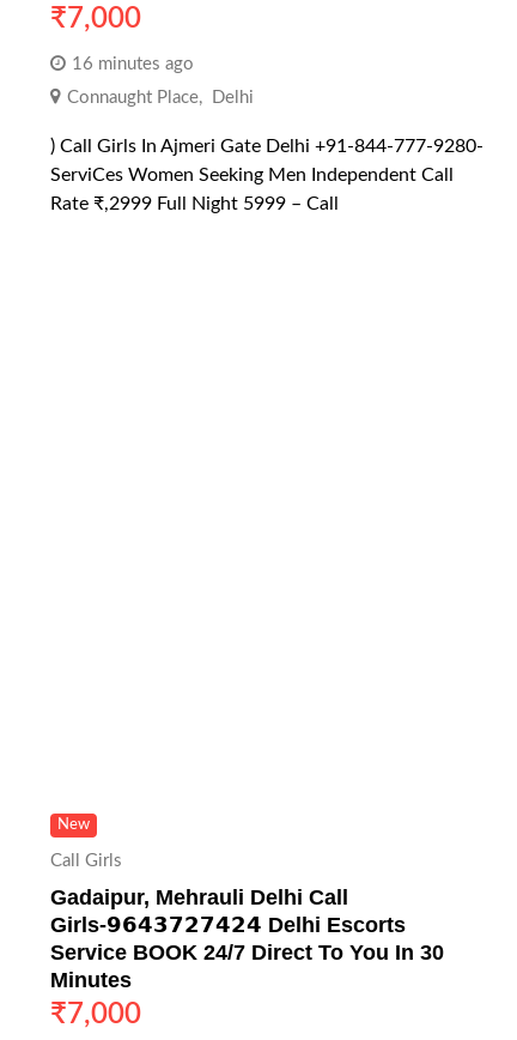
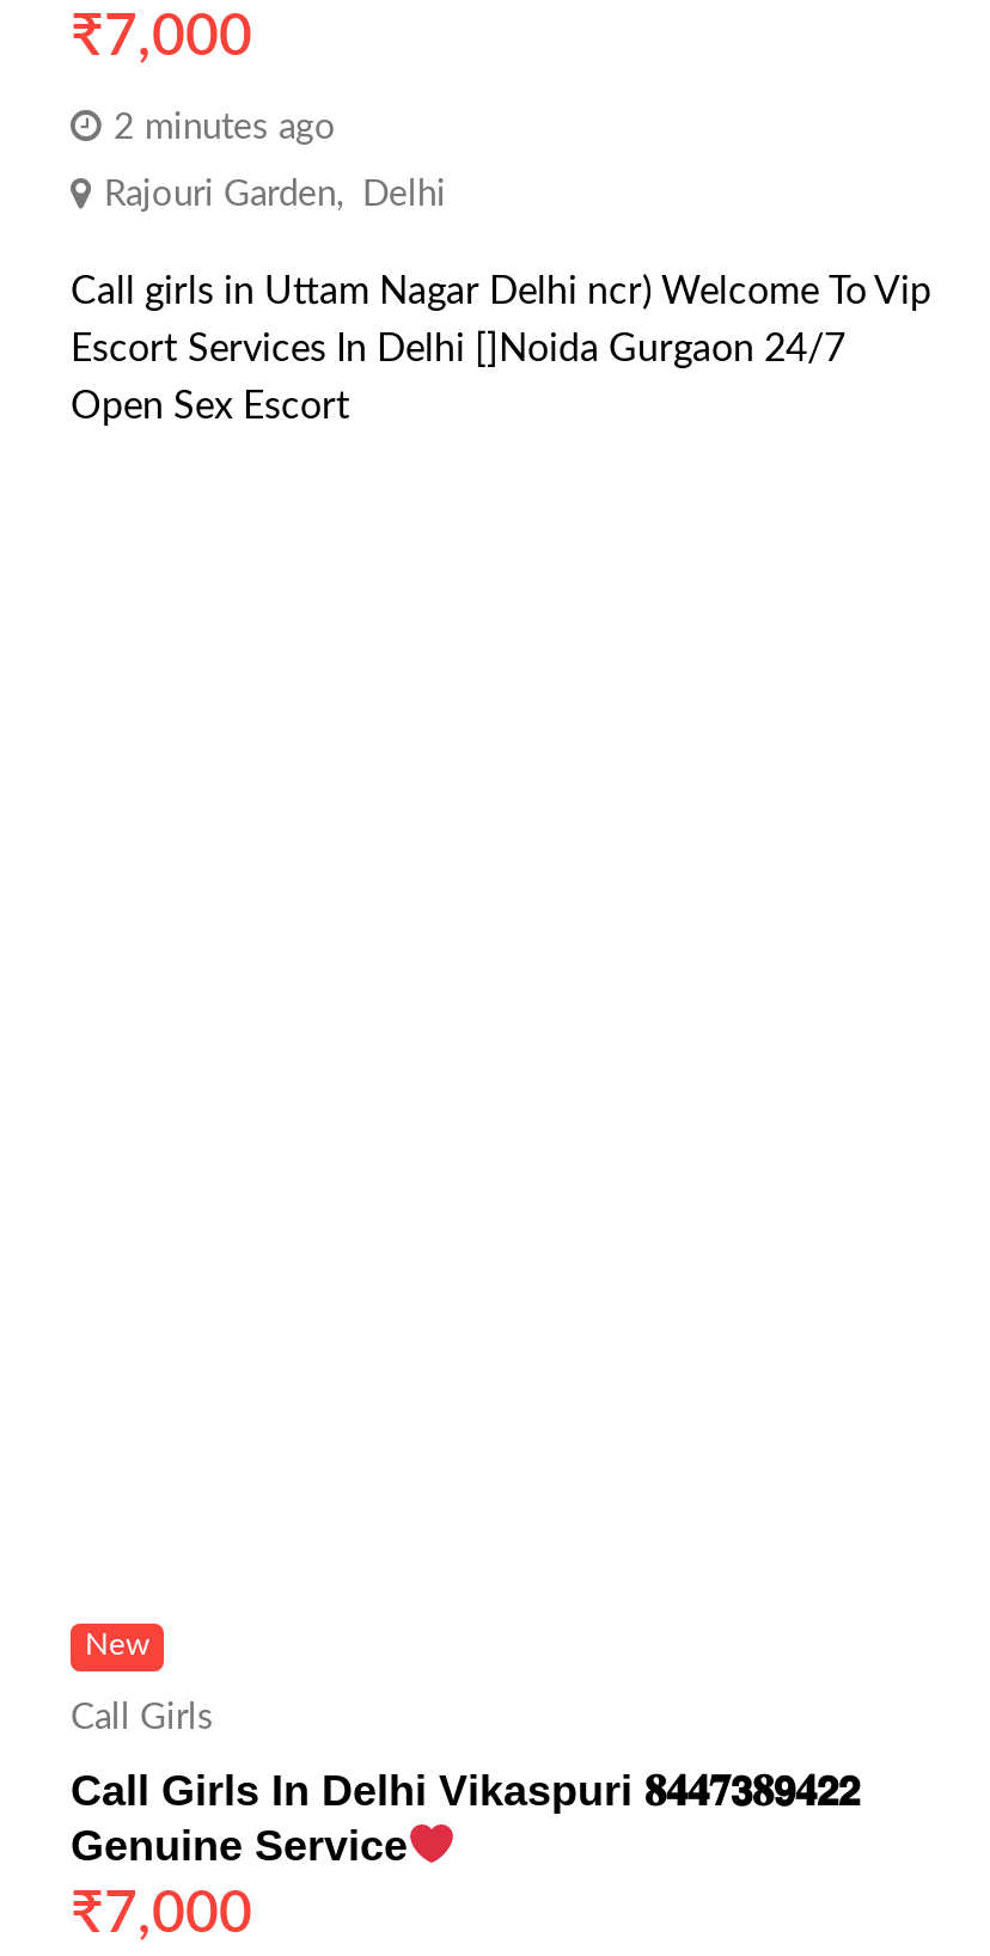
- 16 minutes ago
+ 2 minutes ago

- Connaught Place, Delhi
+ Rajouri Garden, Delhi

- ) Call Girls In Ajmeri Gate Delhi +91-844-777-9280-
+ Call girls in Uttam Nagar Delhi ncr) Welcome To Vip

- ServiCes Women Seeking Men Independent Call
+ Escort Services In Delhi []Noida Gurgaon 24/7

- Rate ₹,2999 Full Night 5999 – Call
+ Open Sex Escort

- Gadaipur, Mehrauli Delhi Call
- Girls-𝟵𝟲𝟰𝟯𝟳𝟮𝟳𝟰𝟮𝟰 Delhi Escorts
- Service BOOK 24/7 Direct To You In 30
- Minutes
+ Call Girls In Delhi Vikaspuri 𝟖𝟒𝟒𝟕𝟯𝟖𝟵𝟒𝟮𝟮
+ Genuine Service
